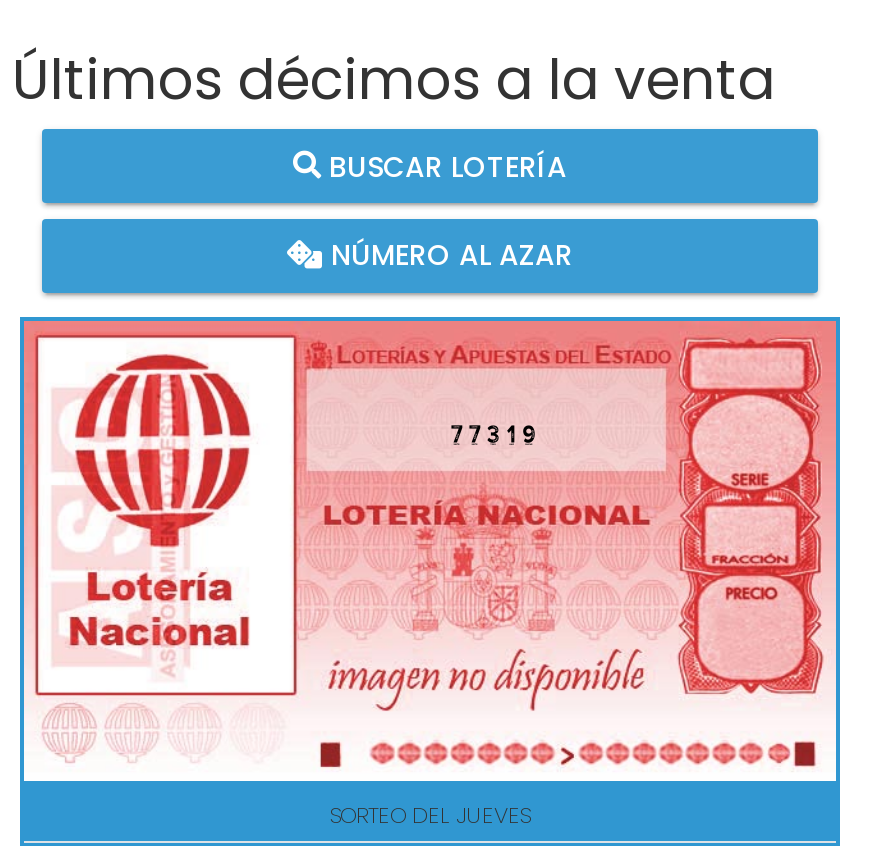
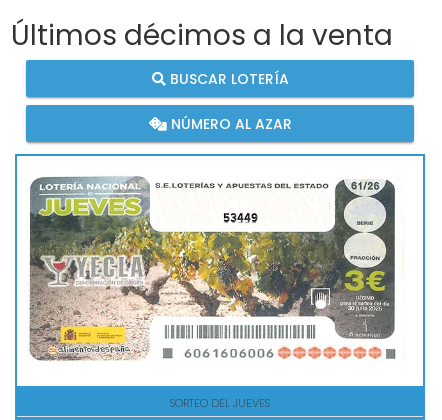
- [image]
- 77319
+ [image]
+ 53449
